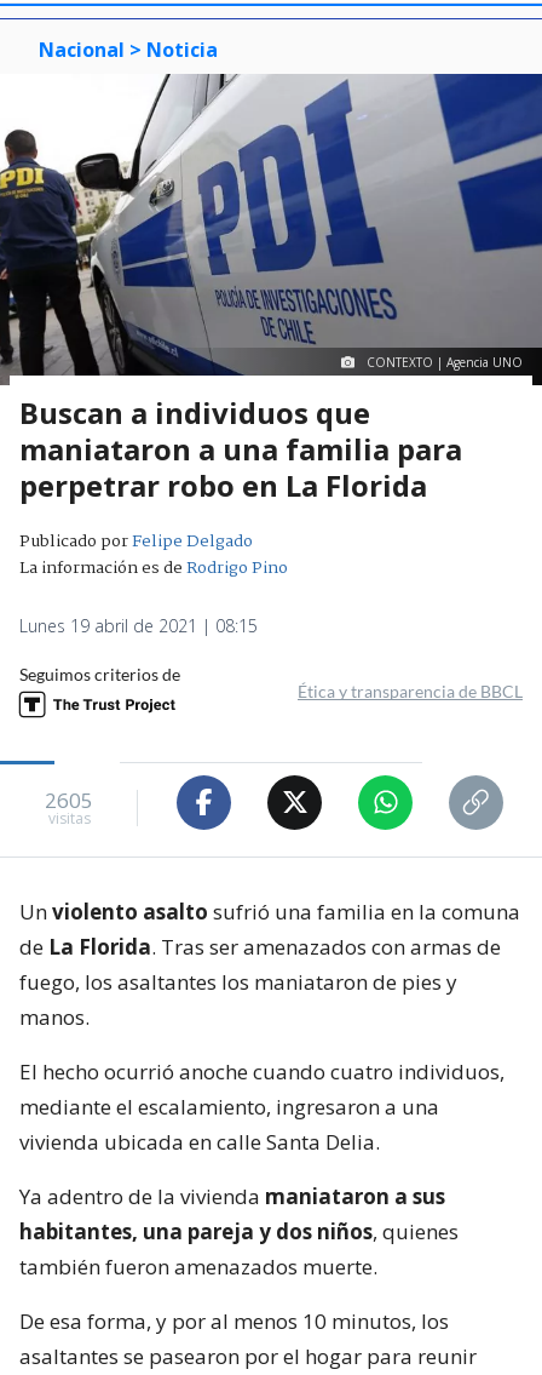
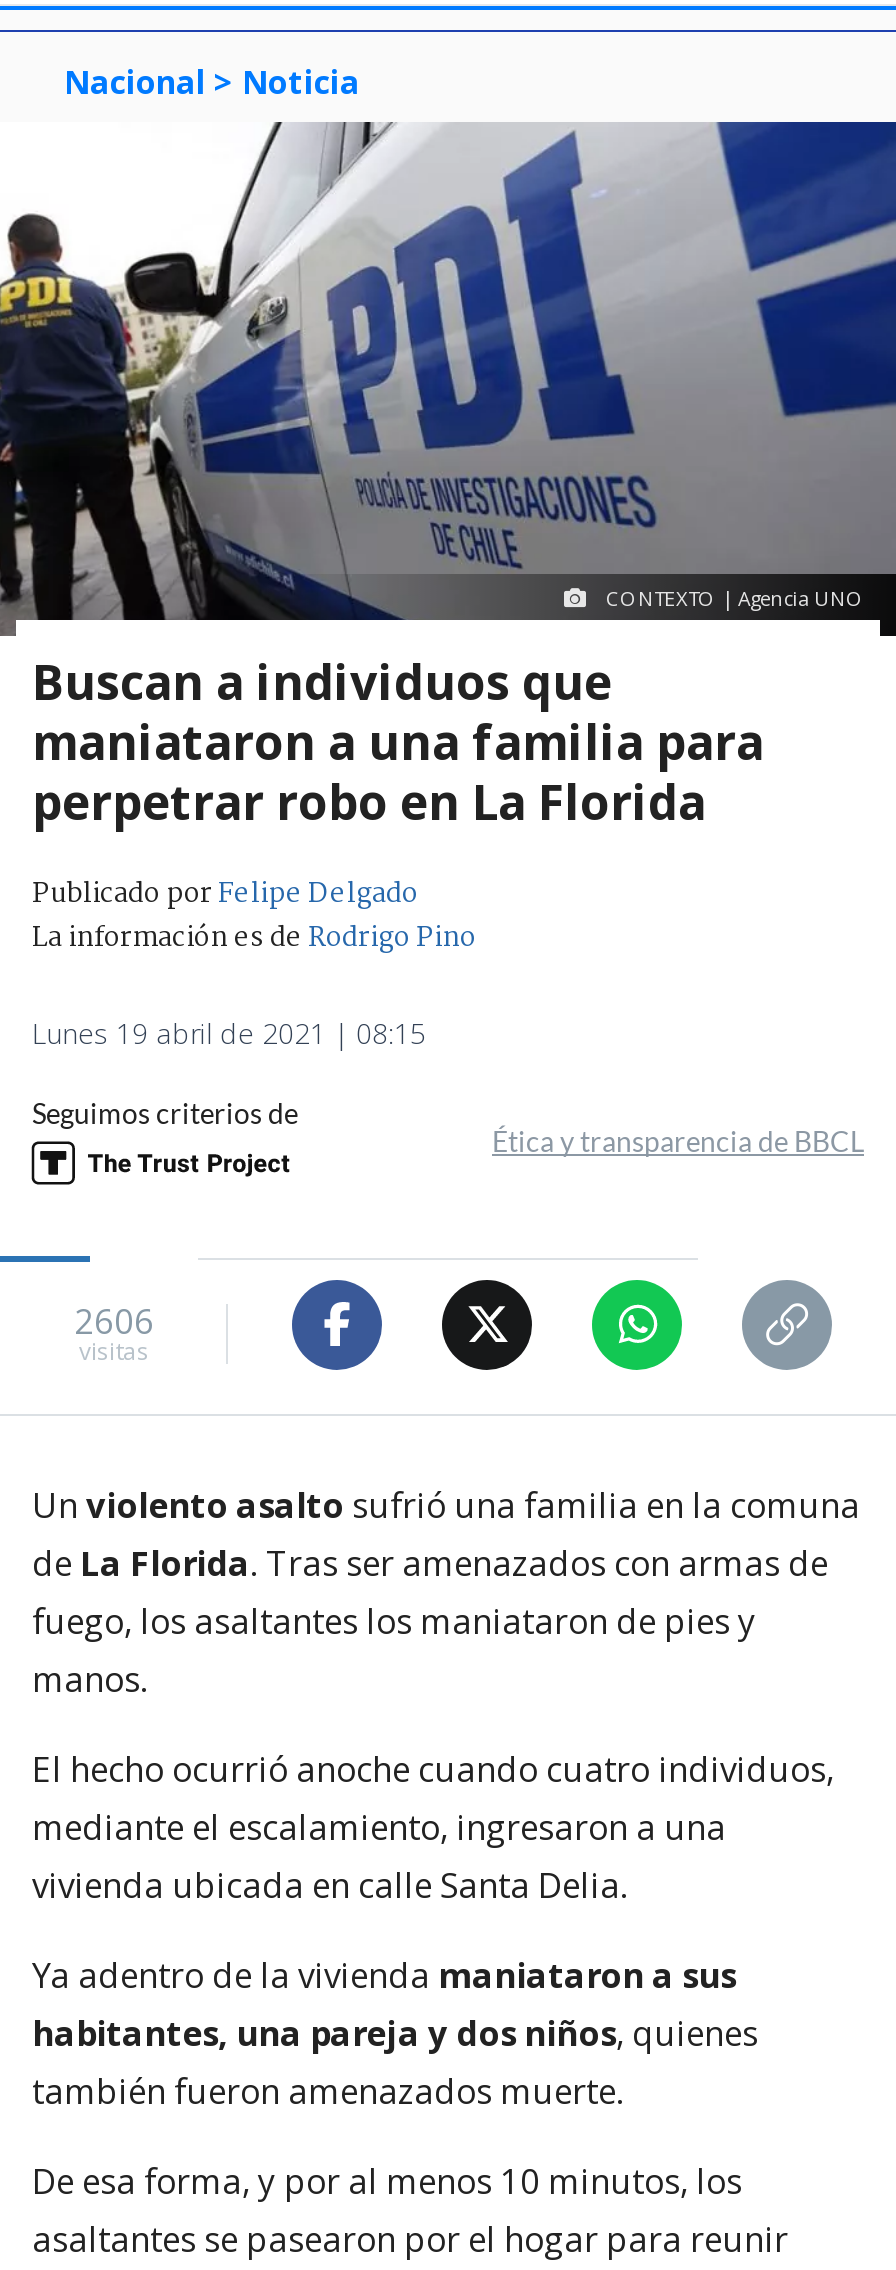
- 2605
+ 2606
